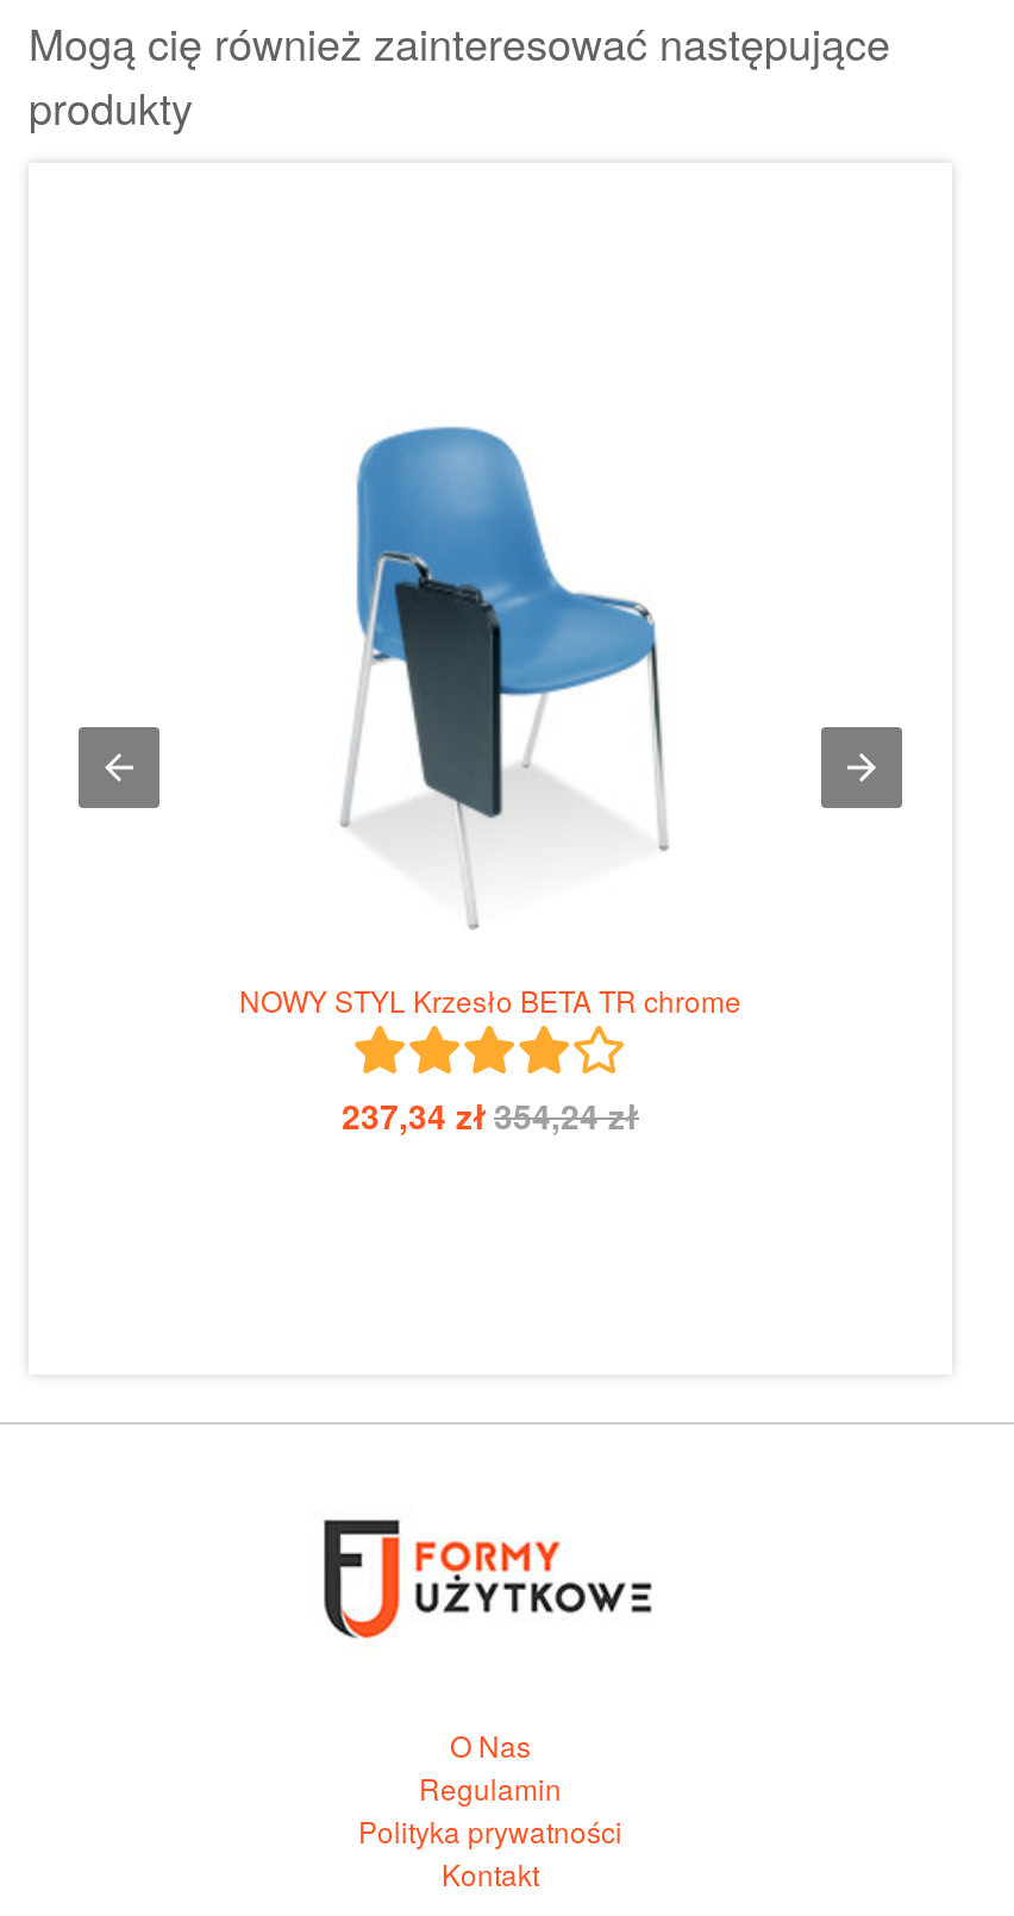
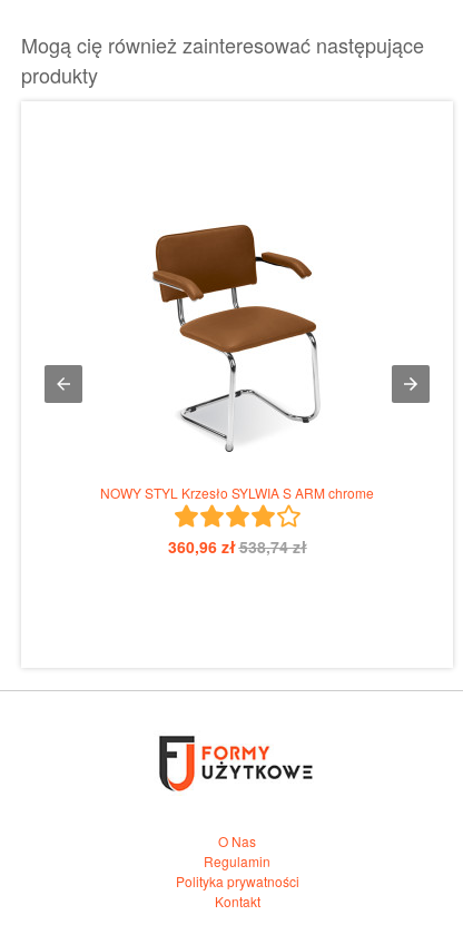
- [image]
- NOWY STYL Krzesło BETA TR chrome
+ [image]
+ NOWY STYL Krzesło SYLWIA S ARM chrome

- 237,34 zł 354,24 zł
+ 360,96 zł 538,74 zł
